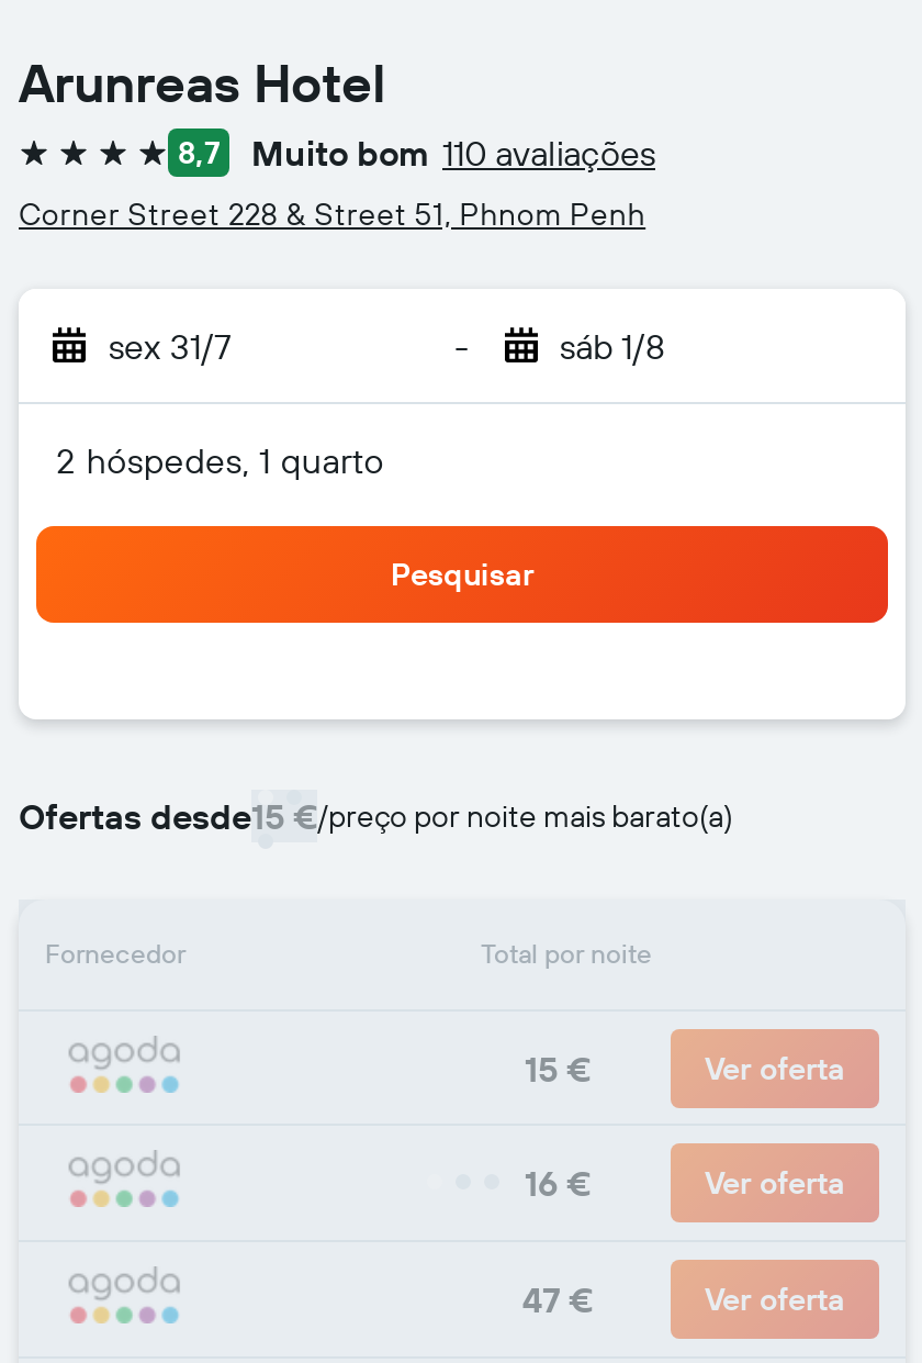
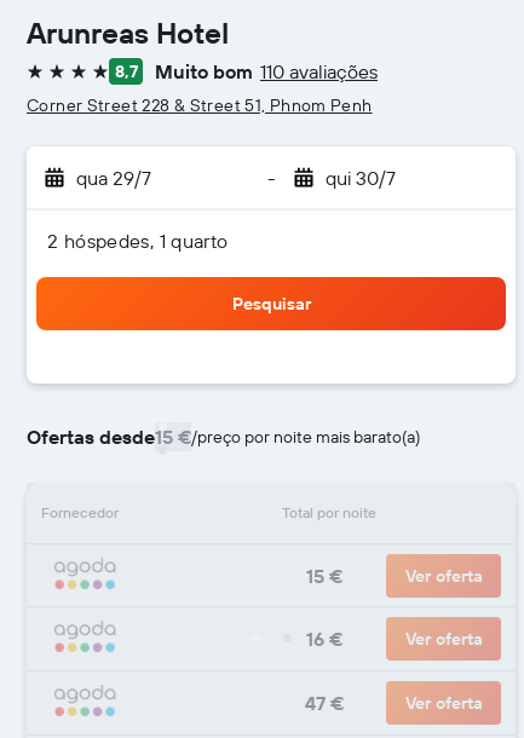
- sex 31/7
+ qua 29/7

- sáb 1/8
+ qui 30/7
